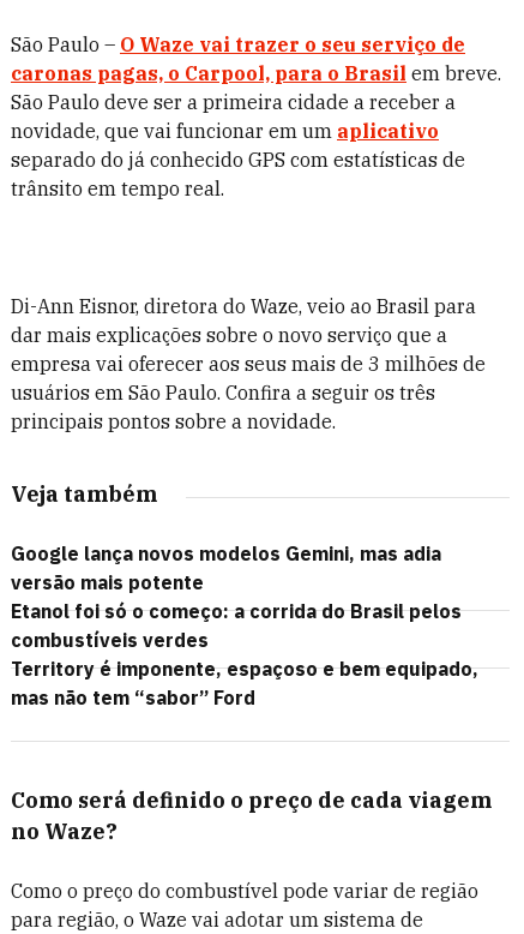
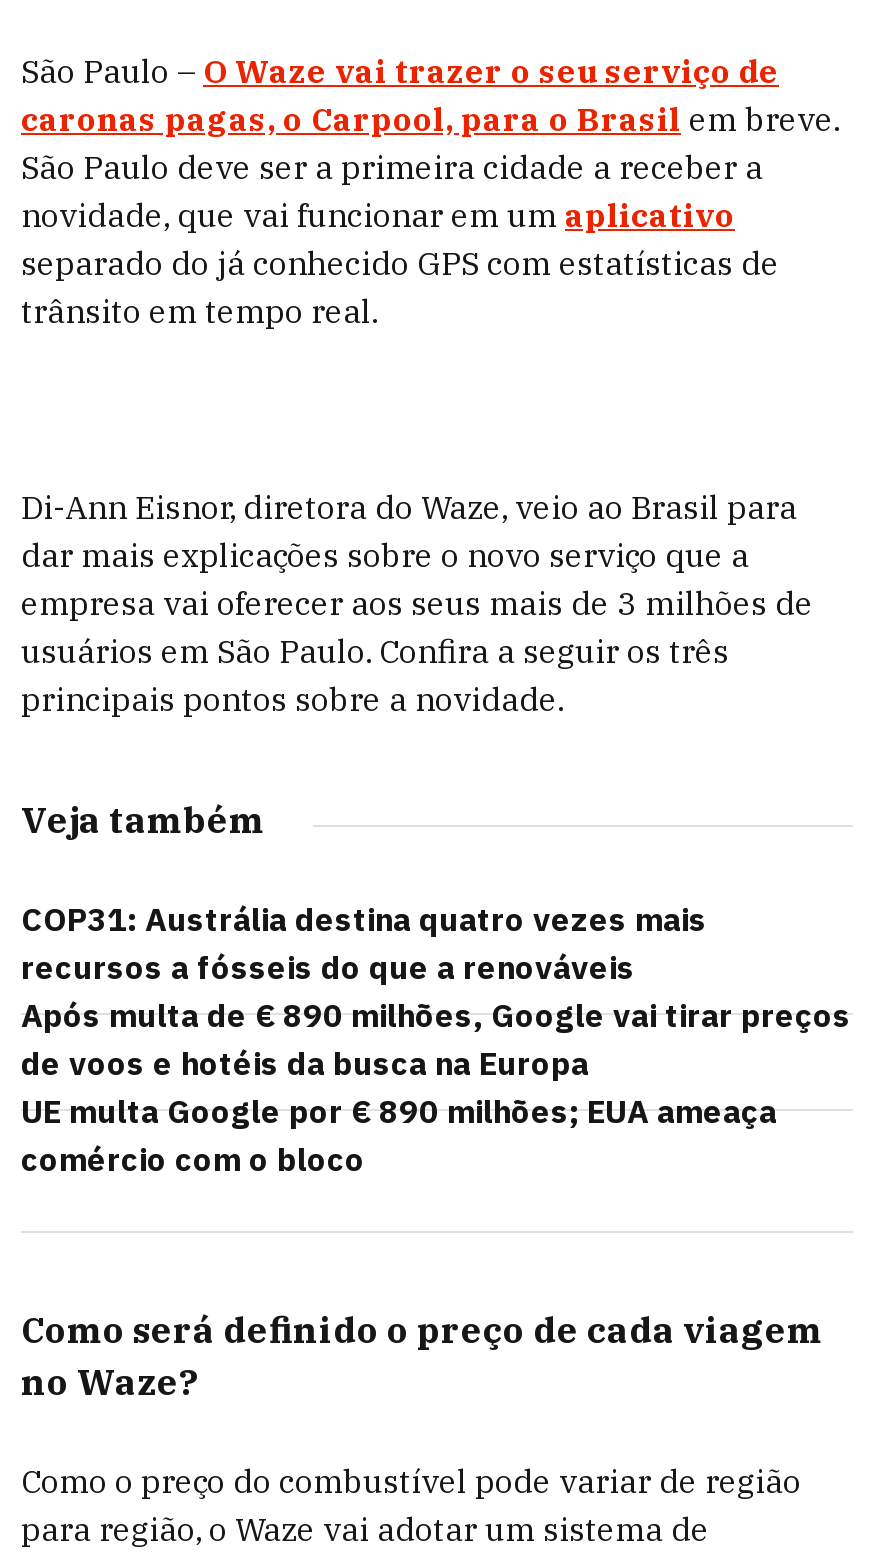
- Google lança novos modelos Gemini, mas adia
- versão mais potente
- Etanol foi só o começo: a corrida do Brasil pelos
- combustíveis verdes
- Territory é imponente, espaçoso e bem equipado,
- mas não tem “sabor” Ford
+ COP31: Austrália destina quatro vezes mais
+ recursos a fósseis do que a renováveis
+ Após multa de € 890 milhões, Google vai tirar preços
+ de voos e hotéis da busca na Europa
+ UE multa Google por € 890 milhões; EUA ameaça
+ comércio com o bloco
